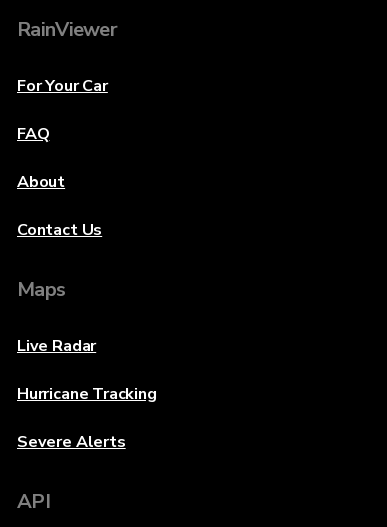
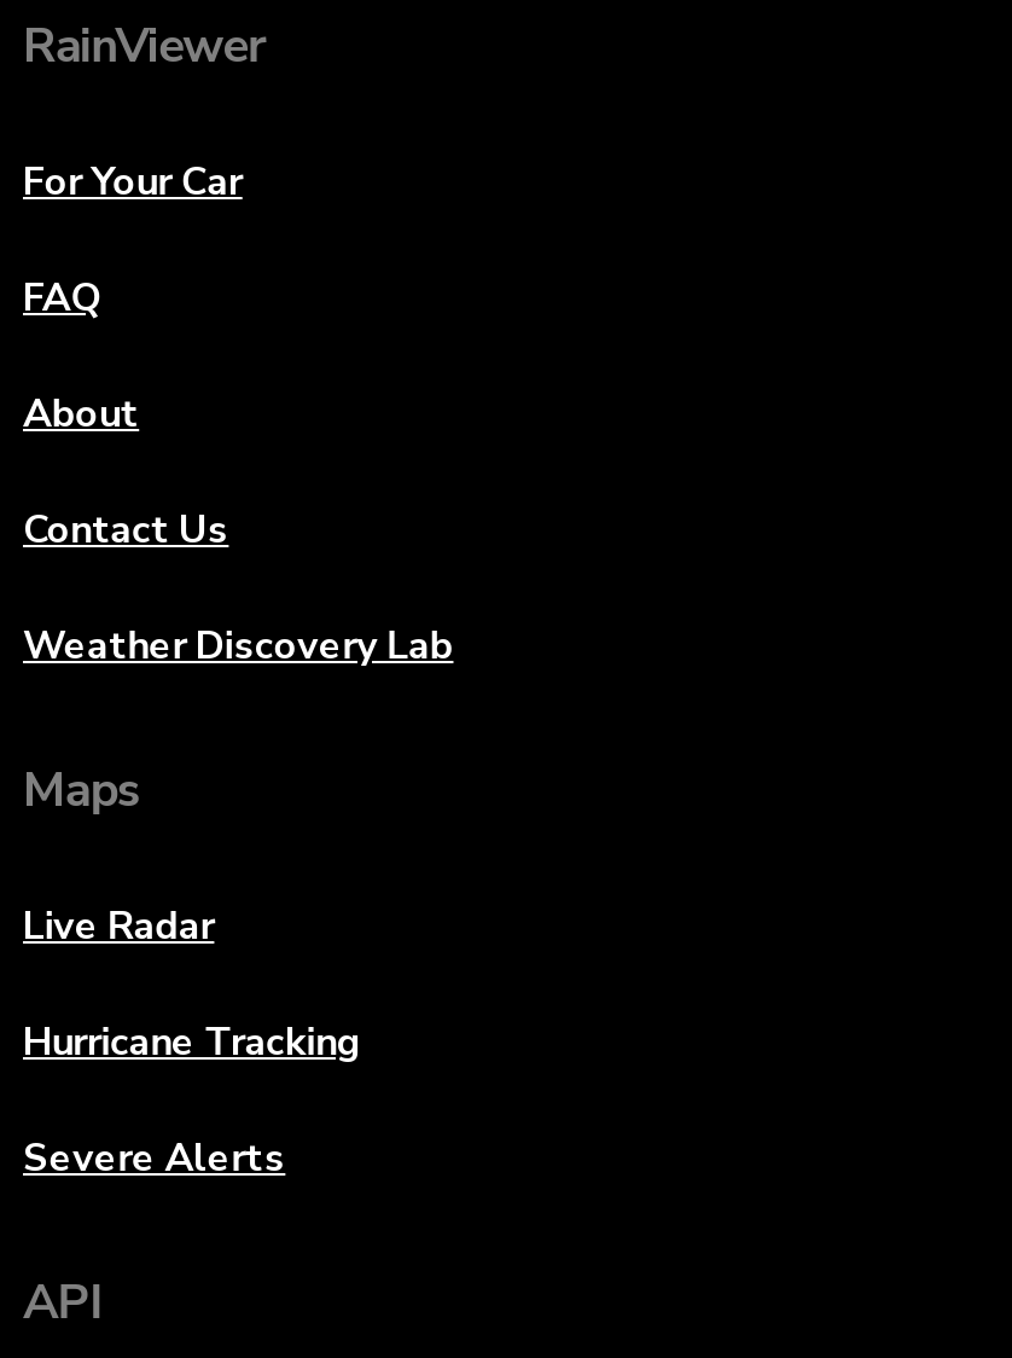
+ Weather Discovery Lab
